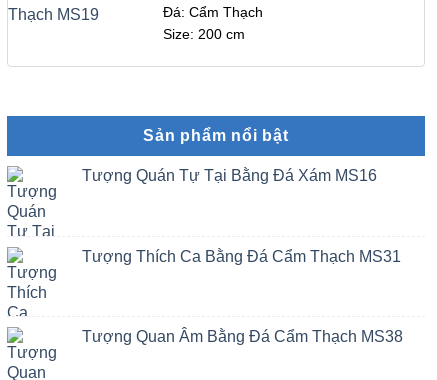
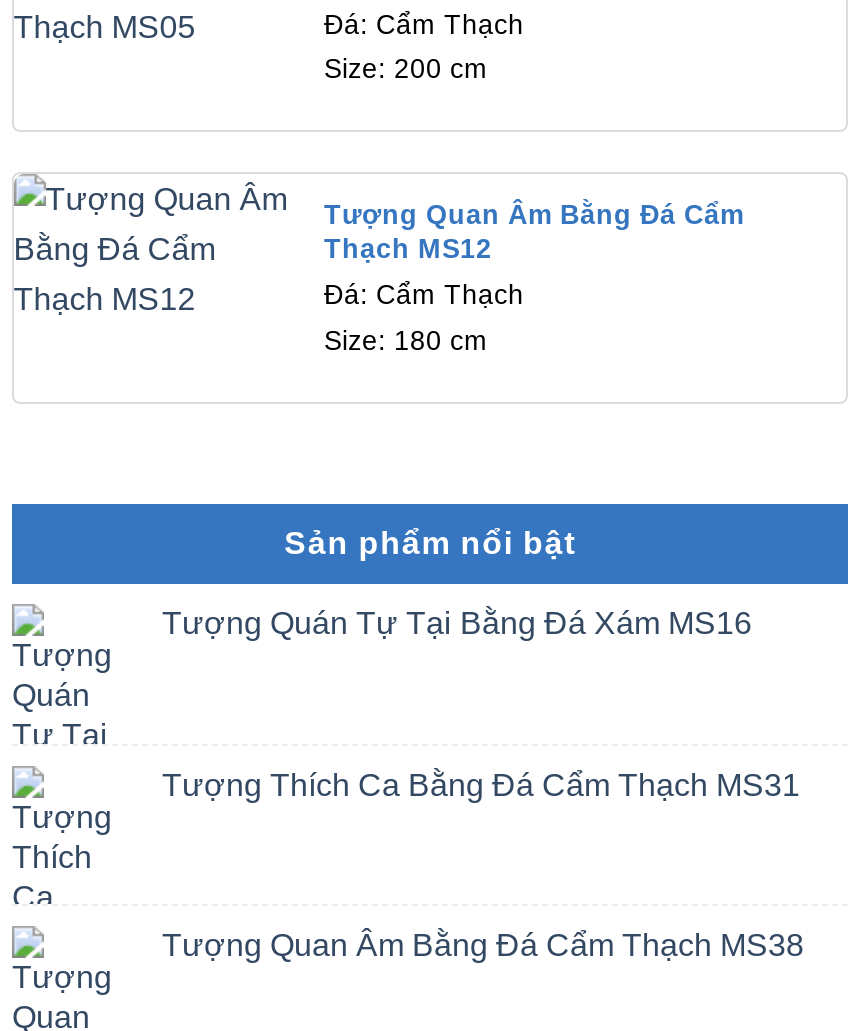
+ [image]
+ Tượng Quan Âm Bằng Đá Cẩm
+ Thạch MS12
+ Đá: Cẩm Thạch
+ Size: 180 cm
